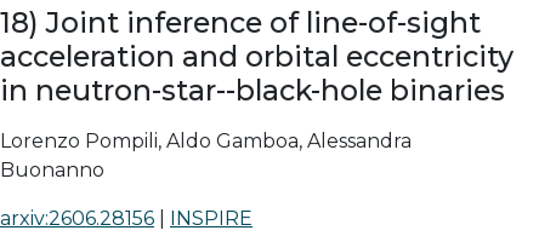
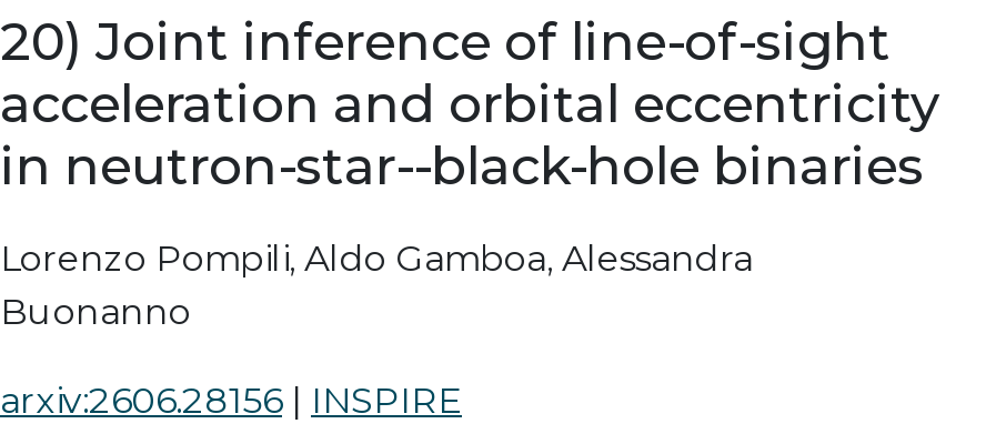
- 18) Joint inference of line-of-sight
+ 20) Joint inference of line-of-sight
